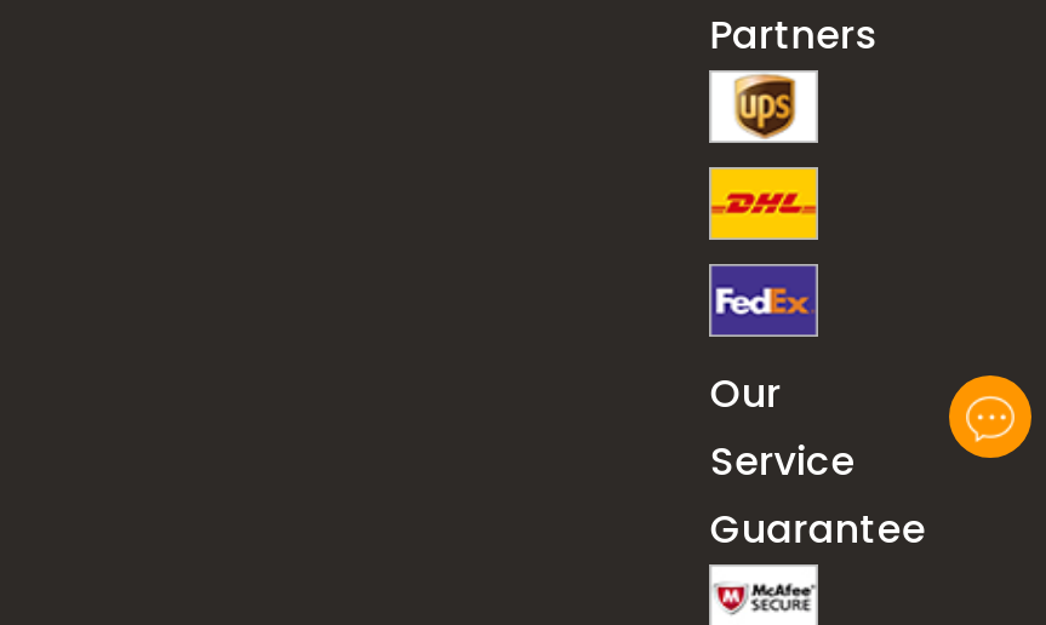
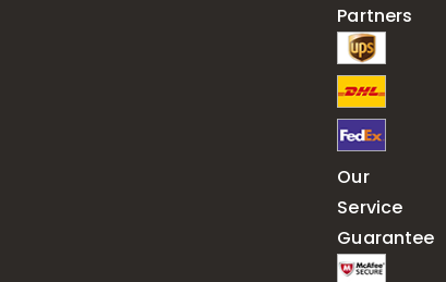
- [image]
